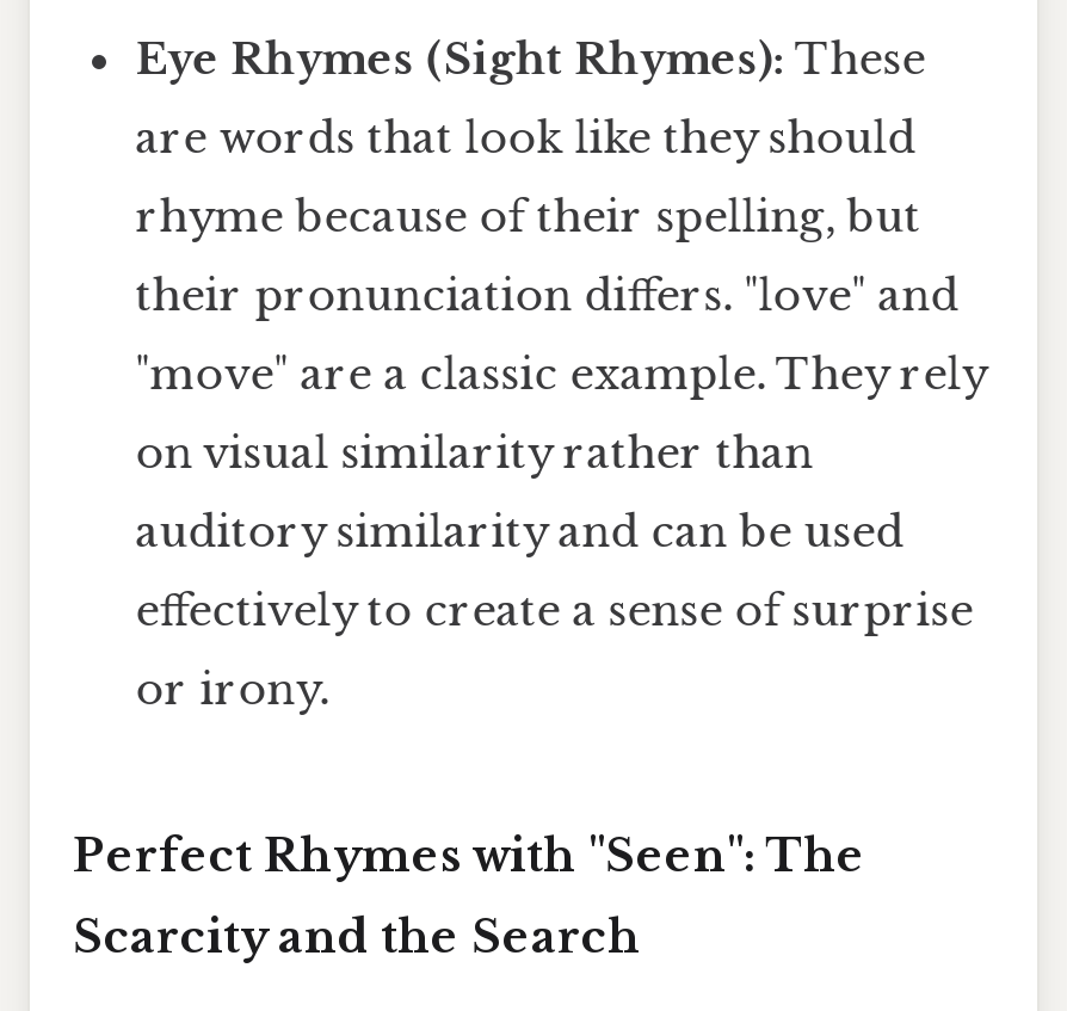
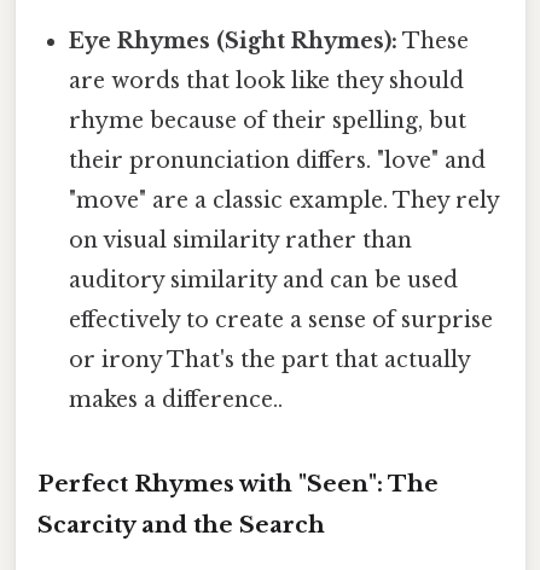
- or irony.
+ or irony That's the part that actually
+ makes a difference..
